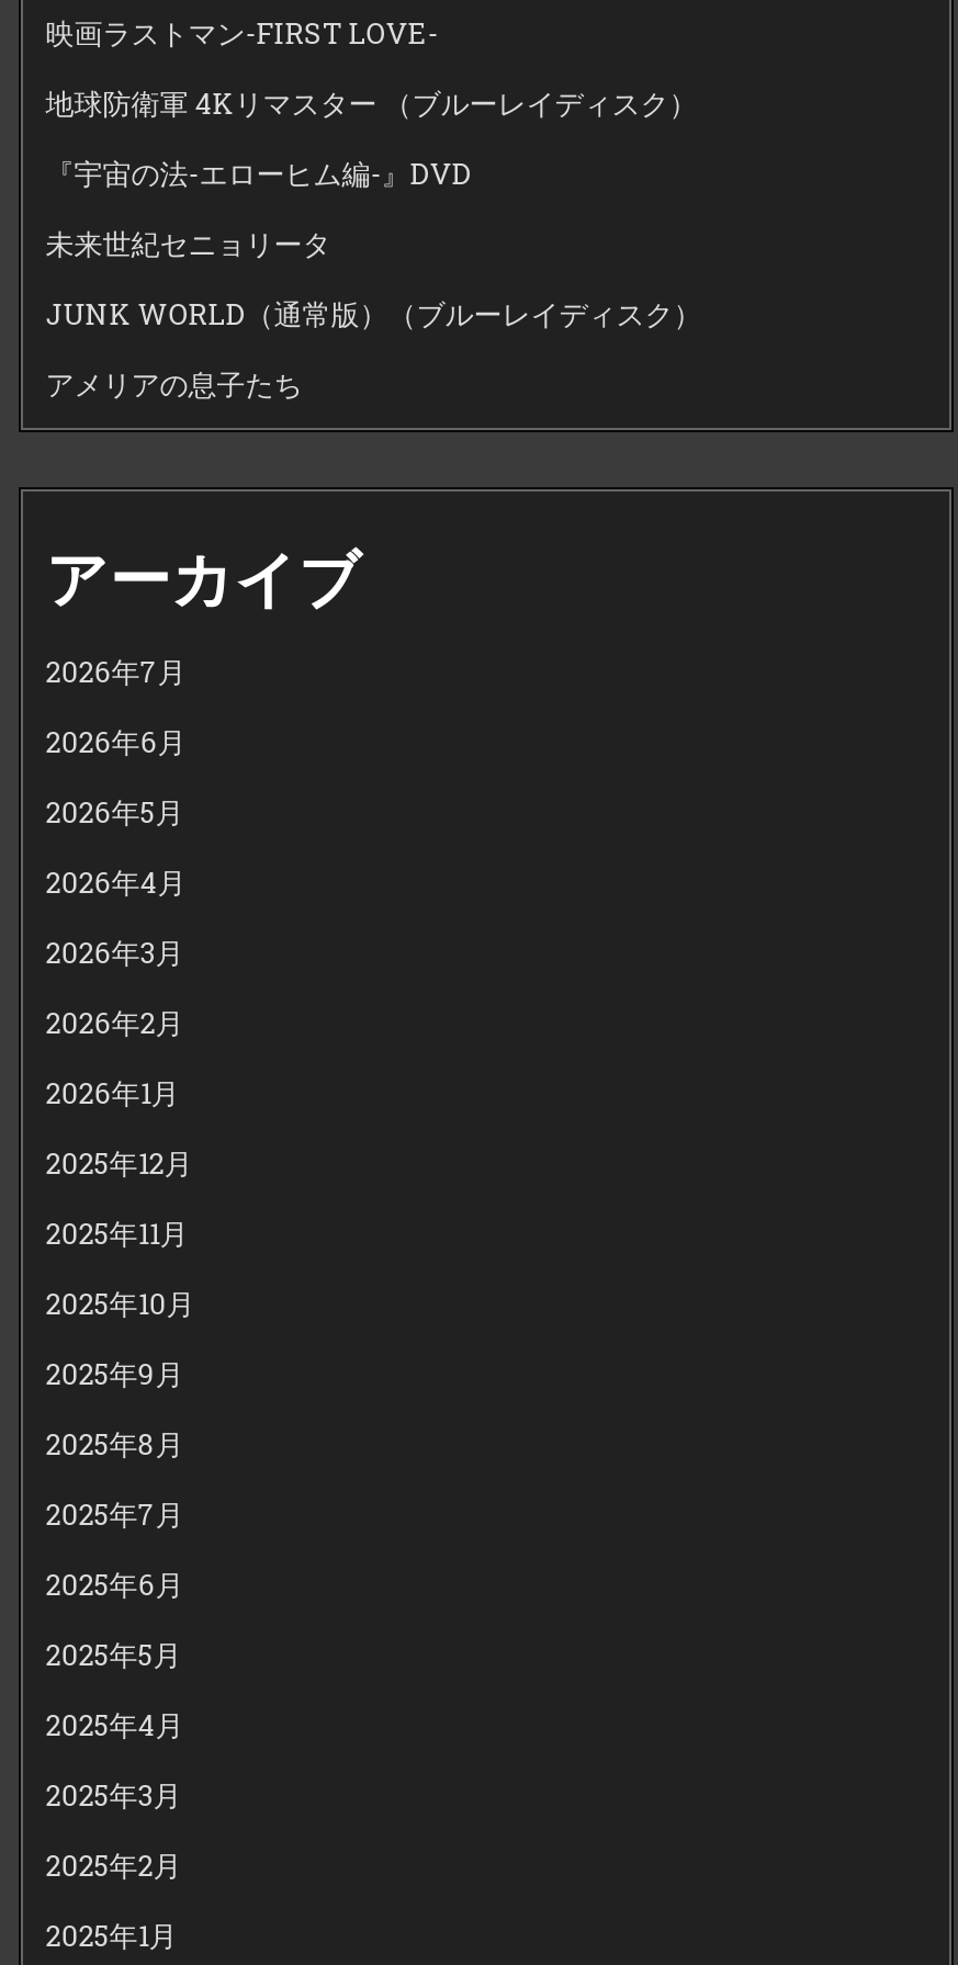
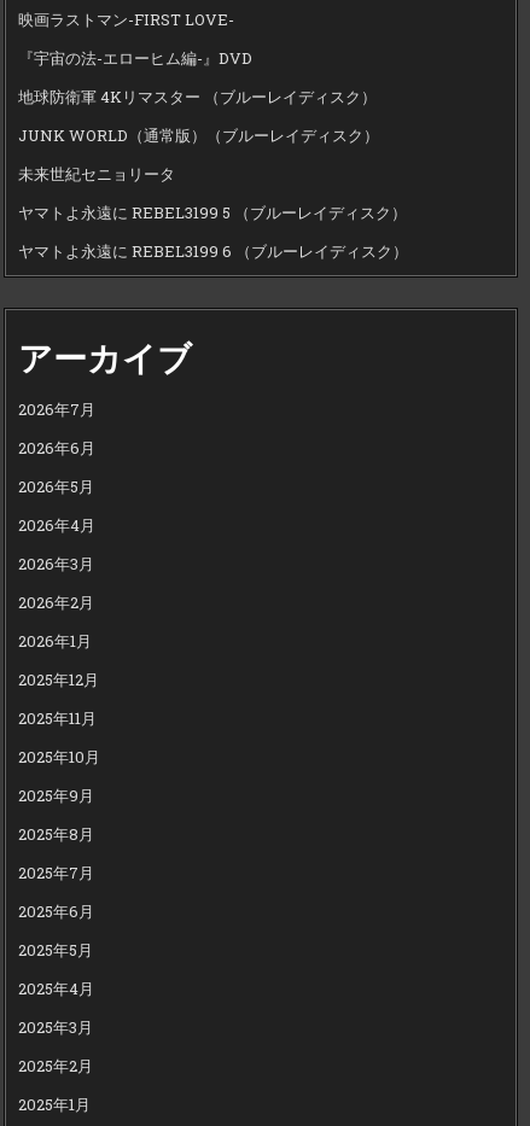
moved down: 地球防衛軍 4Kリマスター （ブルーレイディスク）

moved up: 『宇宙の法-エローヒム編-』DVD

moved down: 未来世紀セニョリータ

moved up: JUNK WORLD（通常版）（ブルーレイディスク）

- アメリアの息子たち
+ ヤマトよ永遠に REBEL3199 5 （ブルーレイディスク）
+ ヤマトよ永遠に REBEL3199 6 （ブルーレイディスク）
